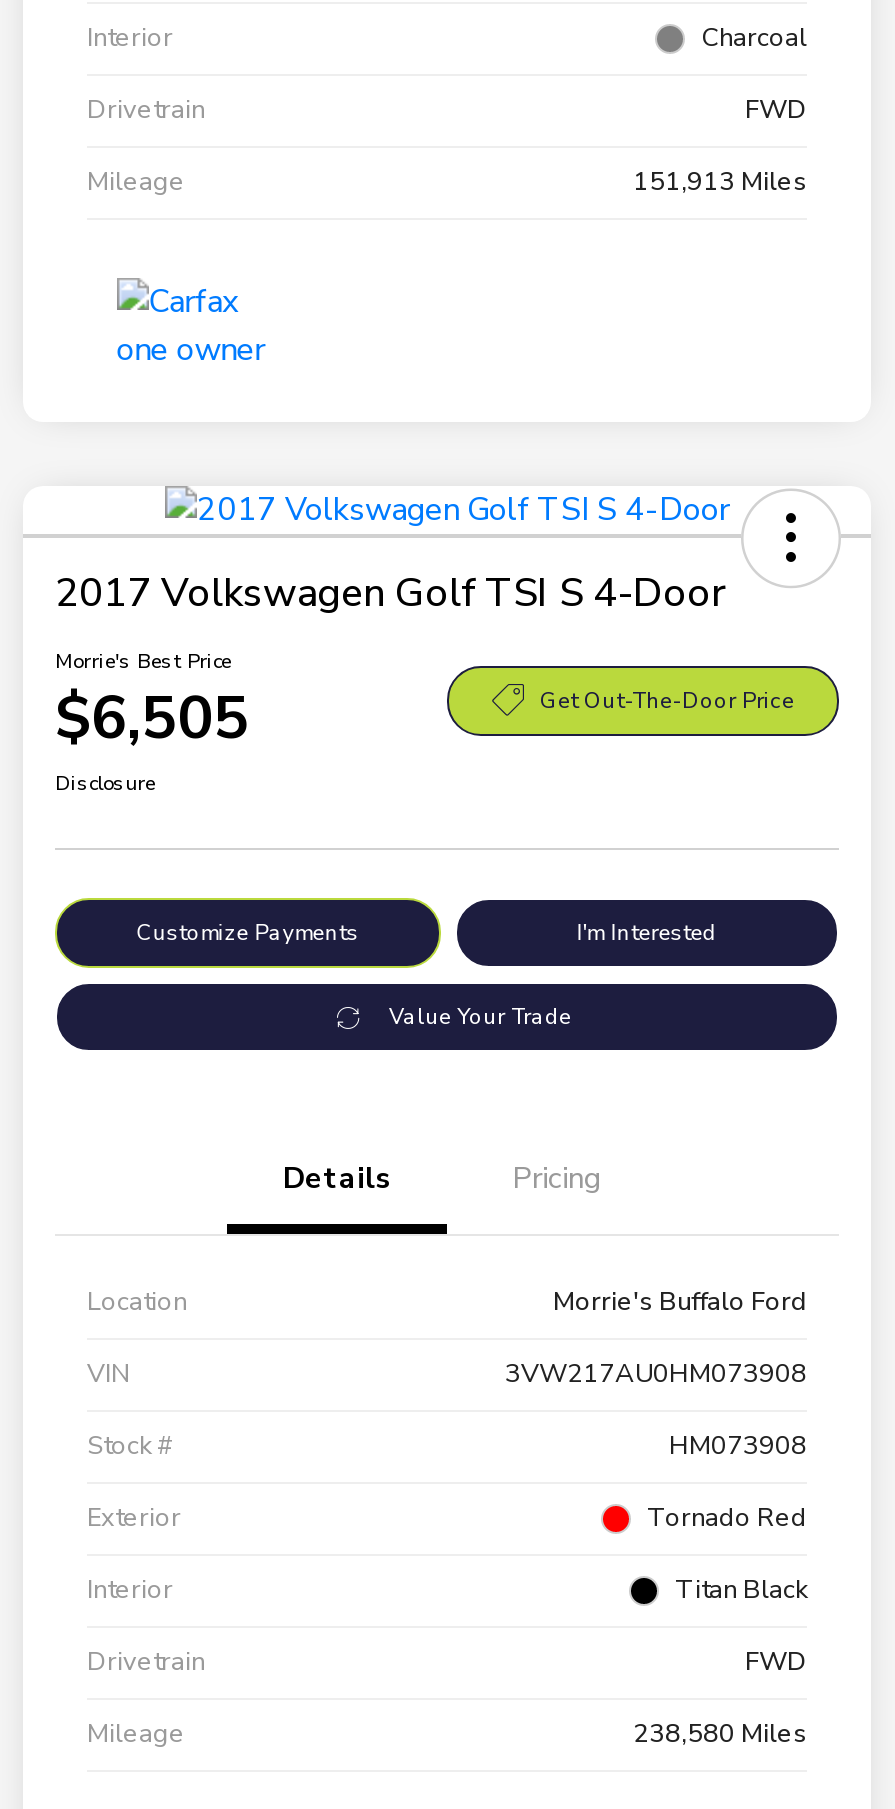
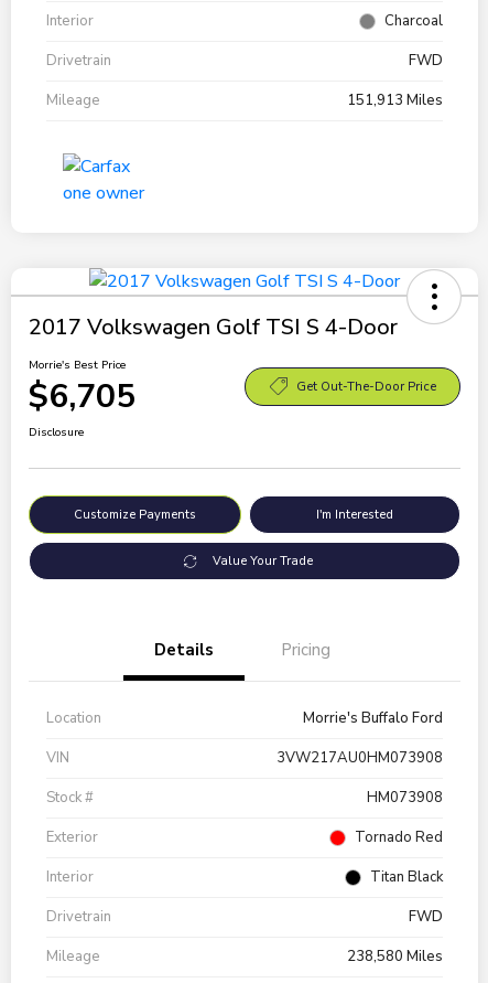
- $6,505
+ $6,705
